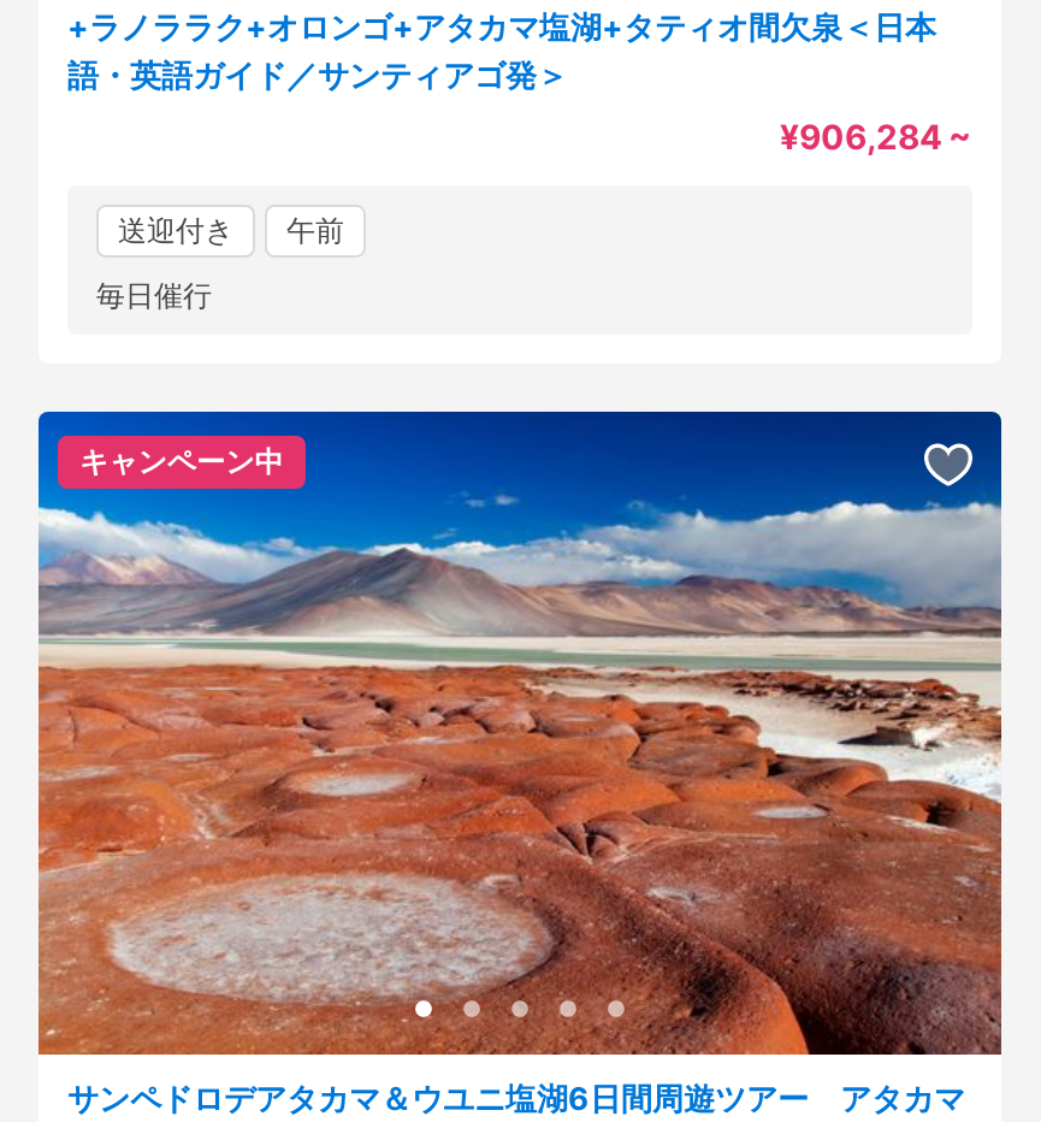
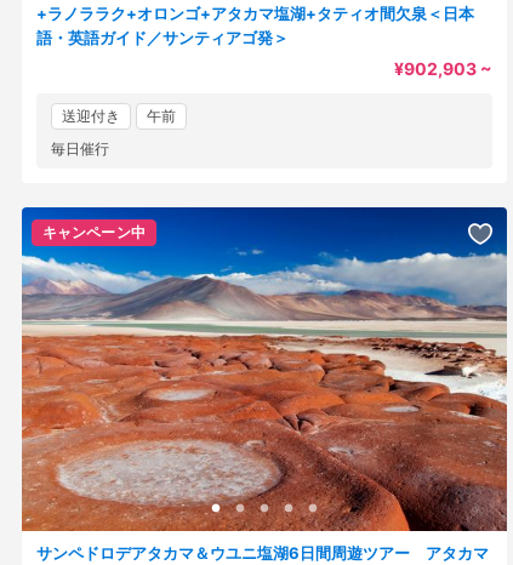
- ¥906,284 ~
+ ¥902,903 ~
